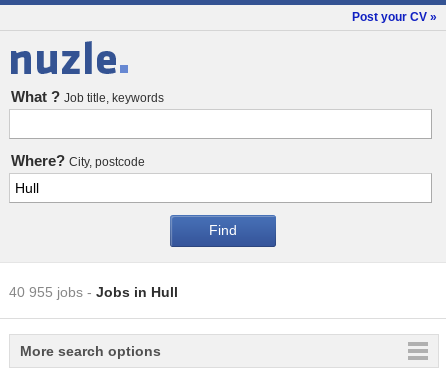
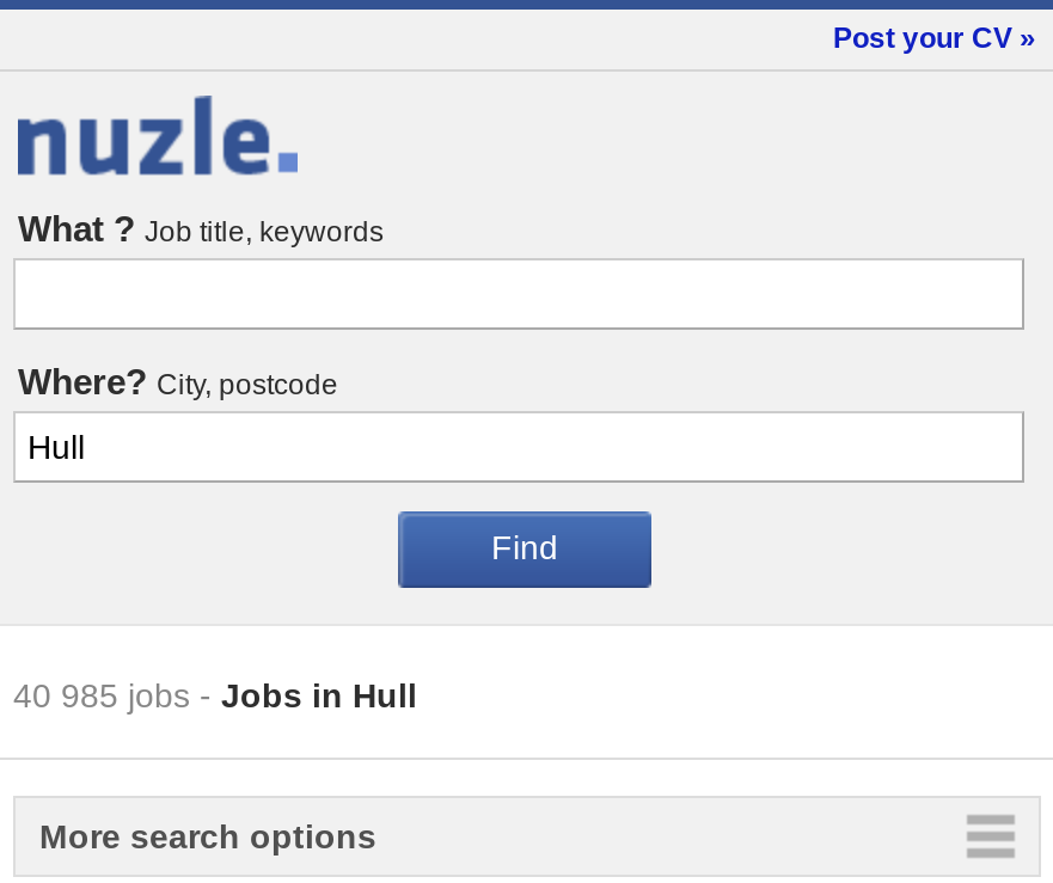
- 40 955 jobs - Jobs in Hull
+ 40 985 jobs - Jobs in Hull
